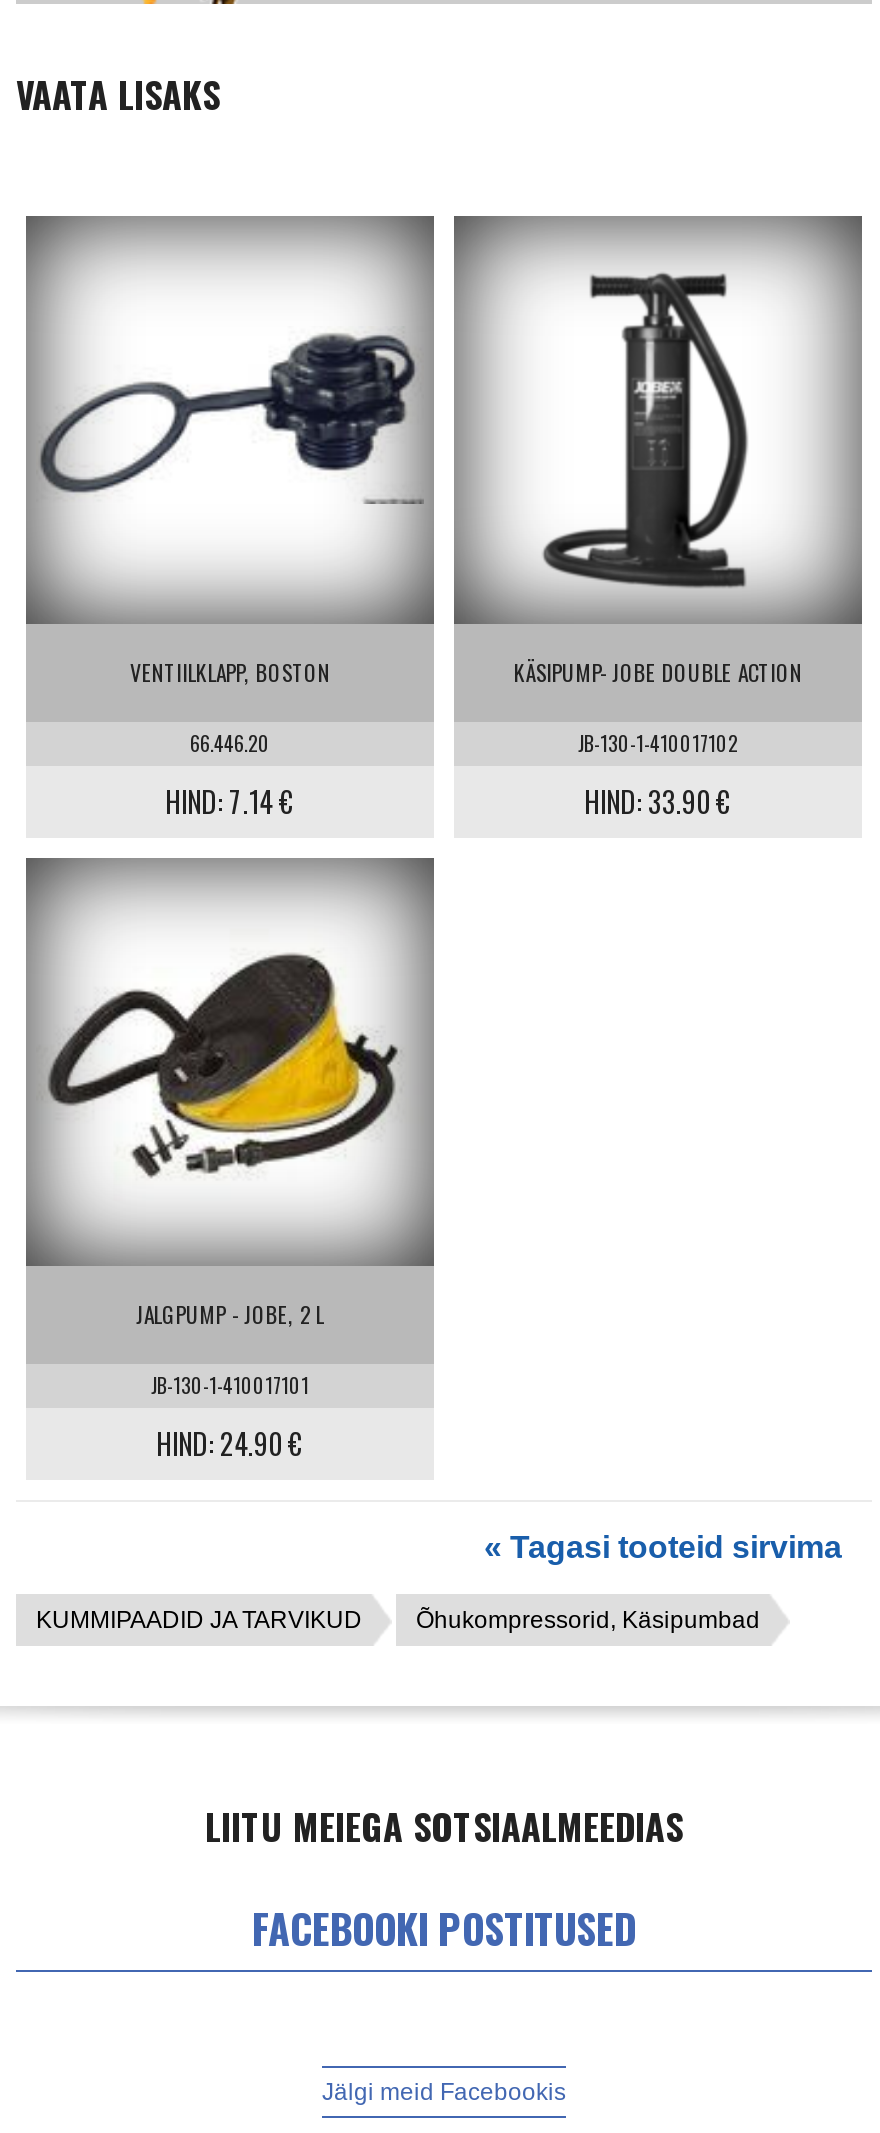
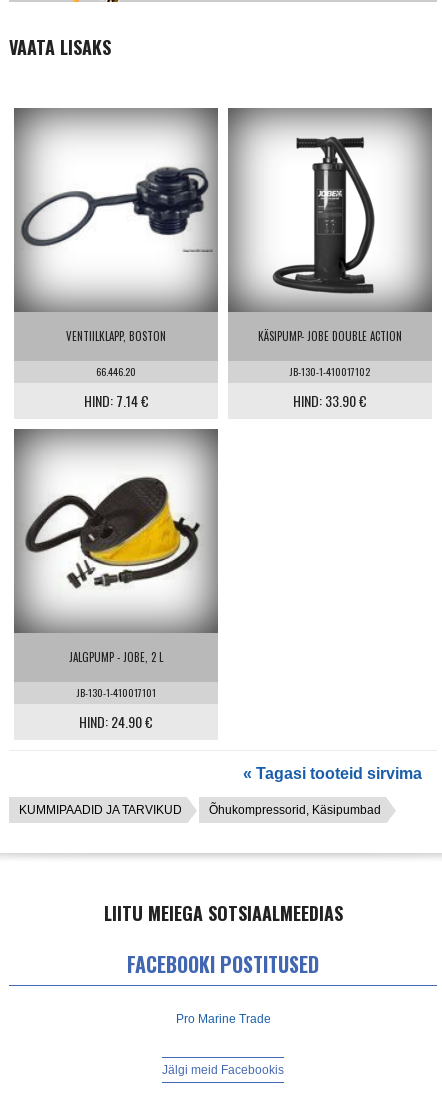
+ Pro Marine Trade
